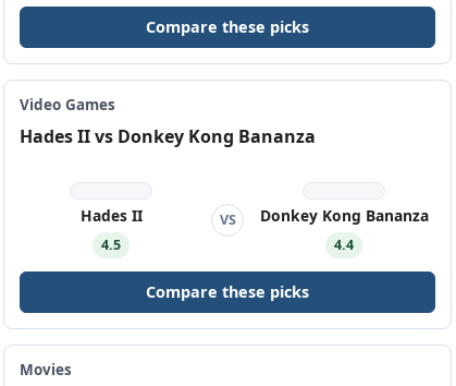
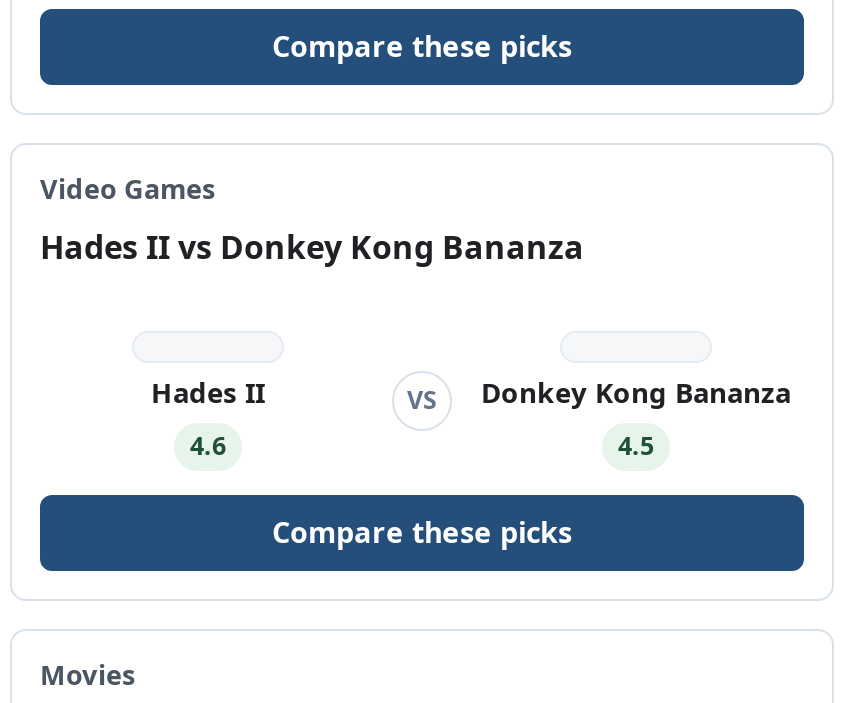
- 4.5
+ 4.6

- 4.4
+ 4.5
